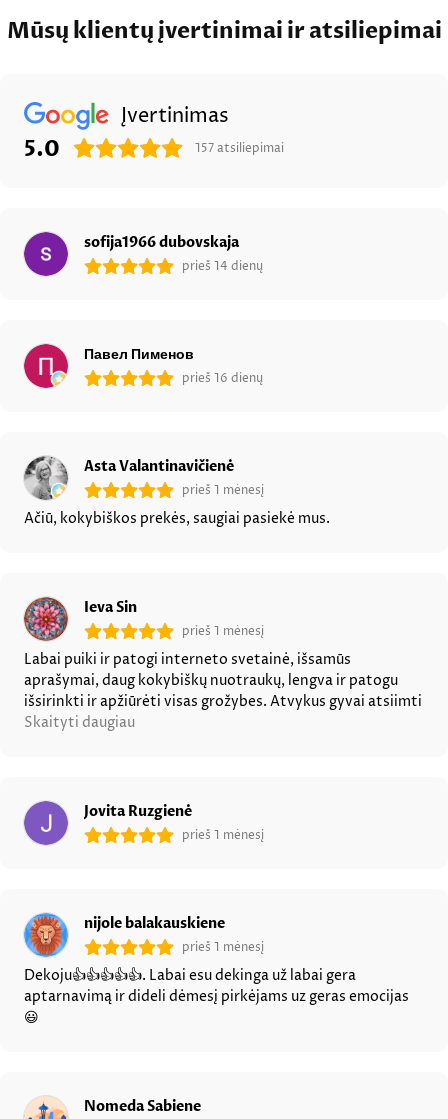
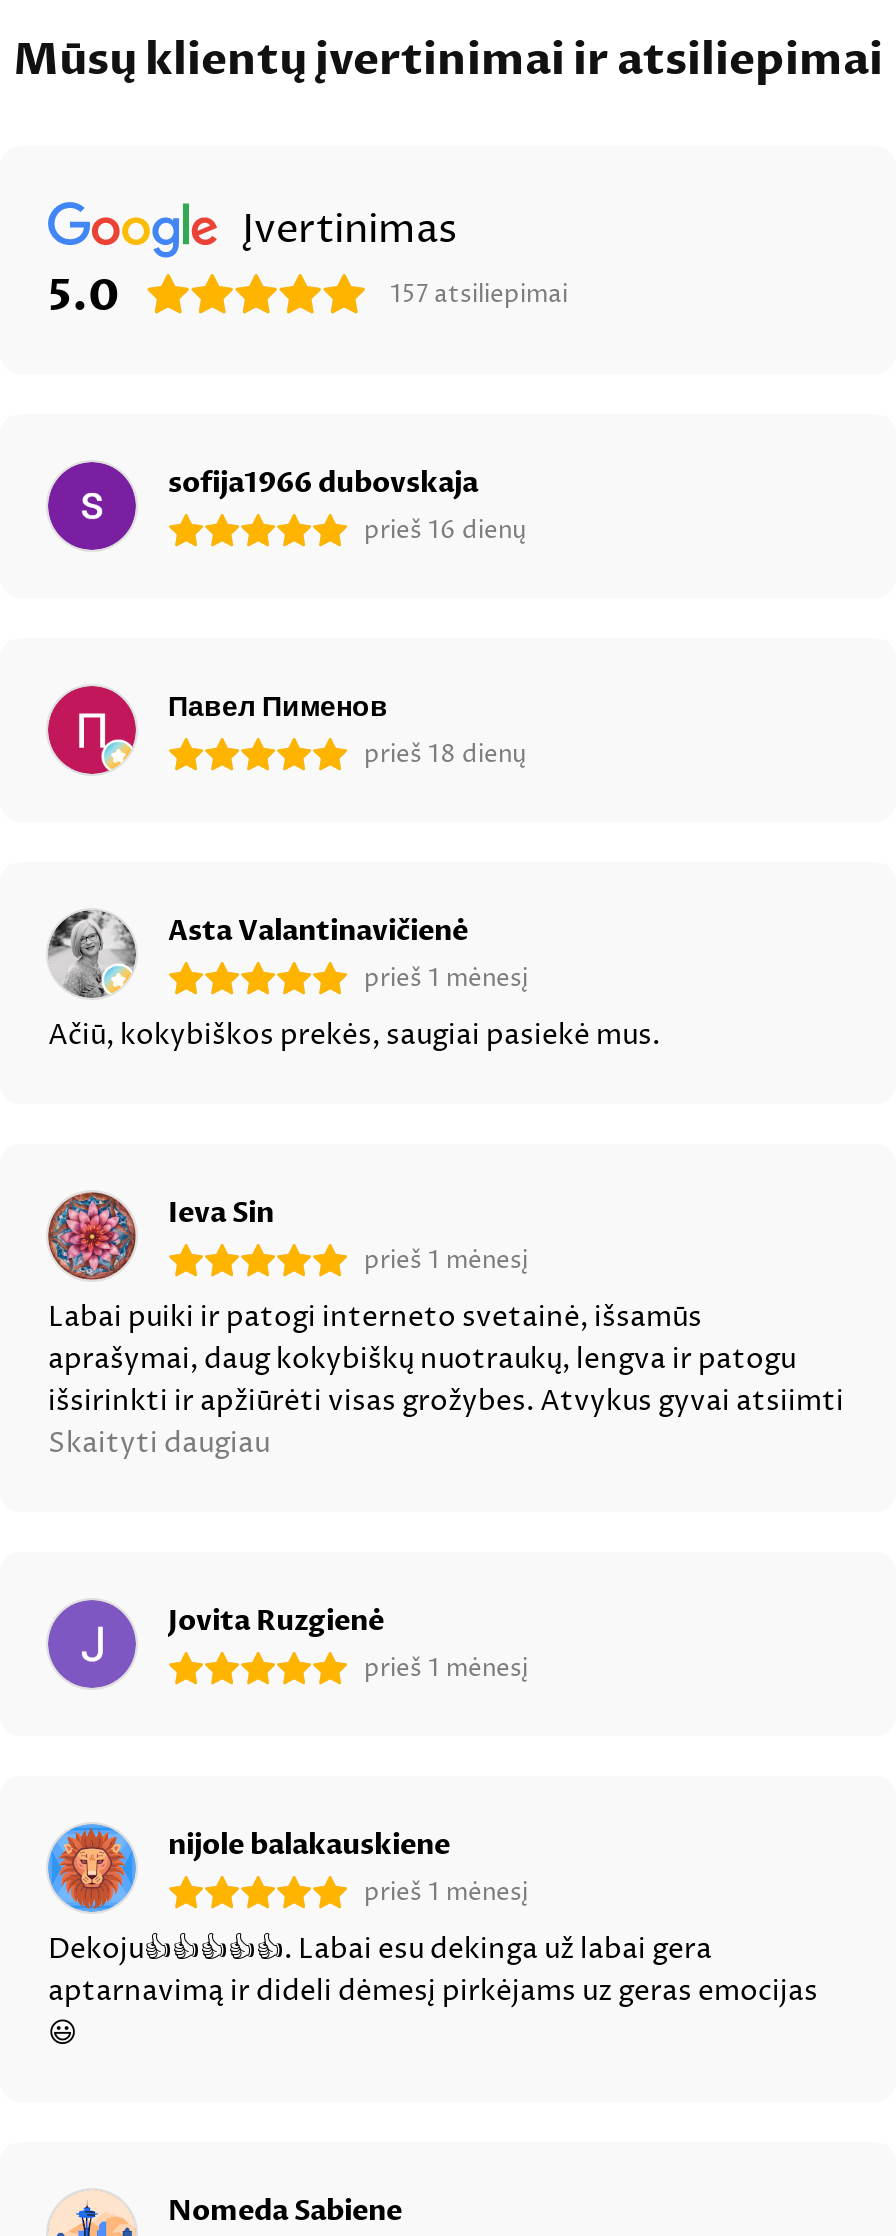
- prieš 14 dienų
+ prieš 16 dienų

- prieš 16 dienų
+ prieš 18 dienų
